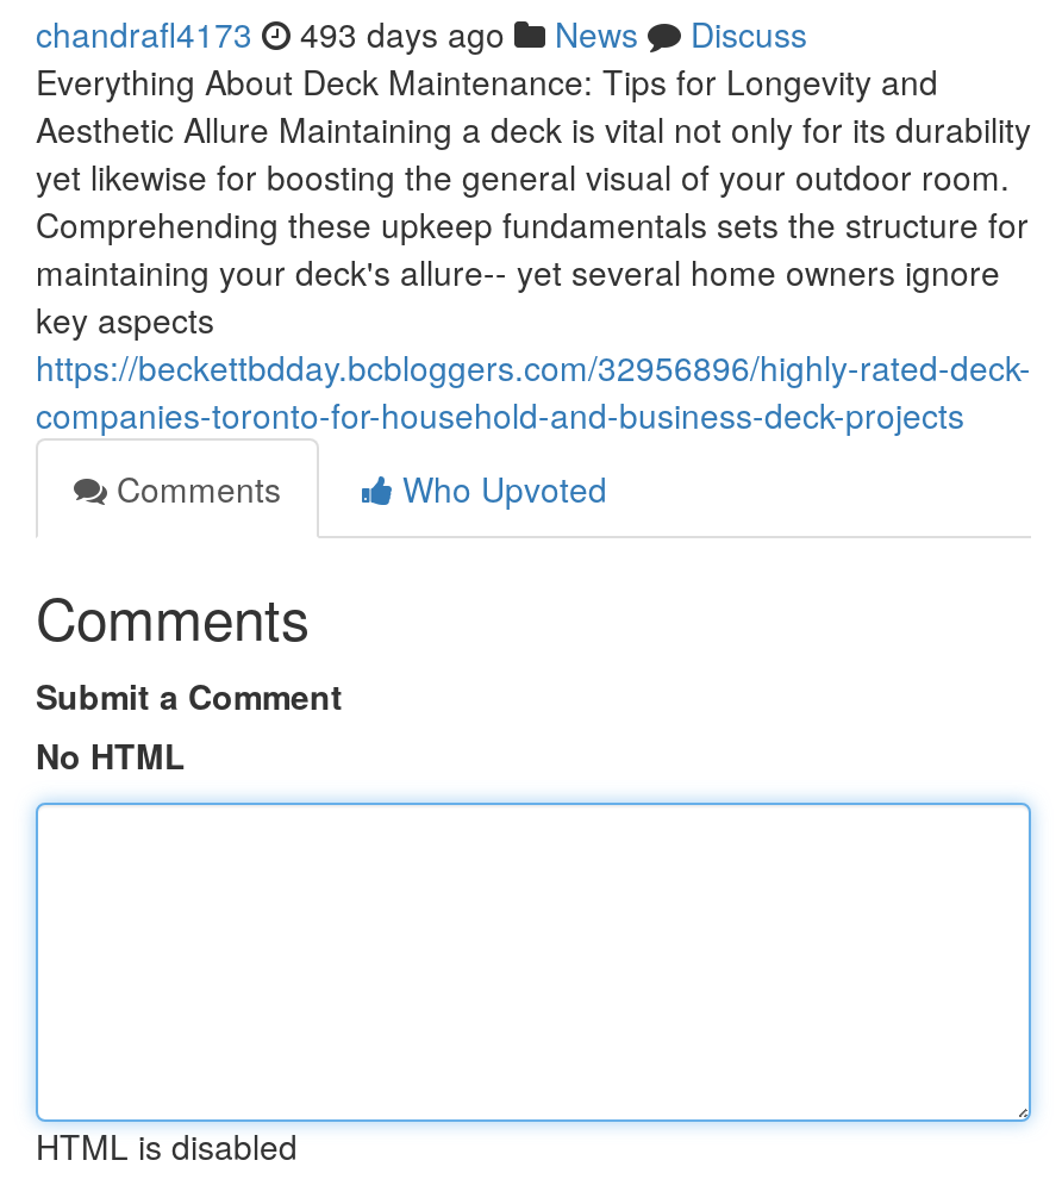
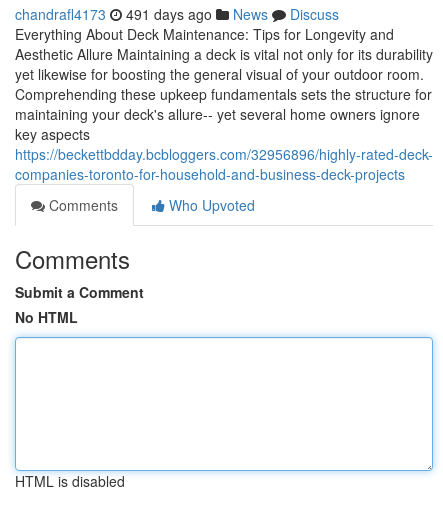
- chandrafl4173 493 days ago News Discuss
+ chandrafl4173 491 days ago News Discuss
